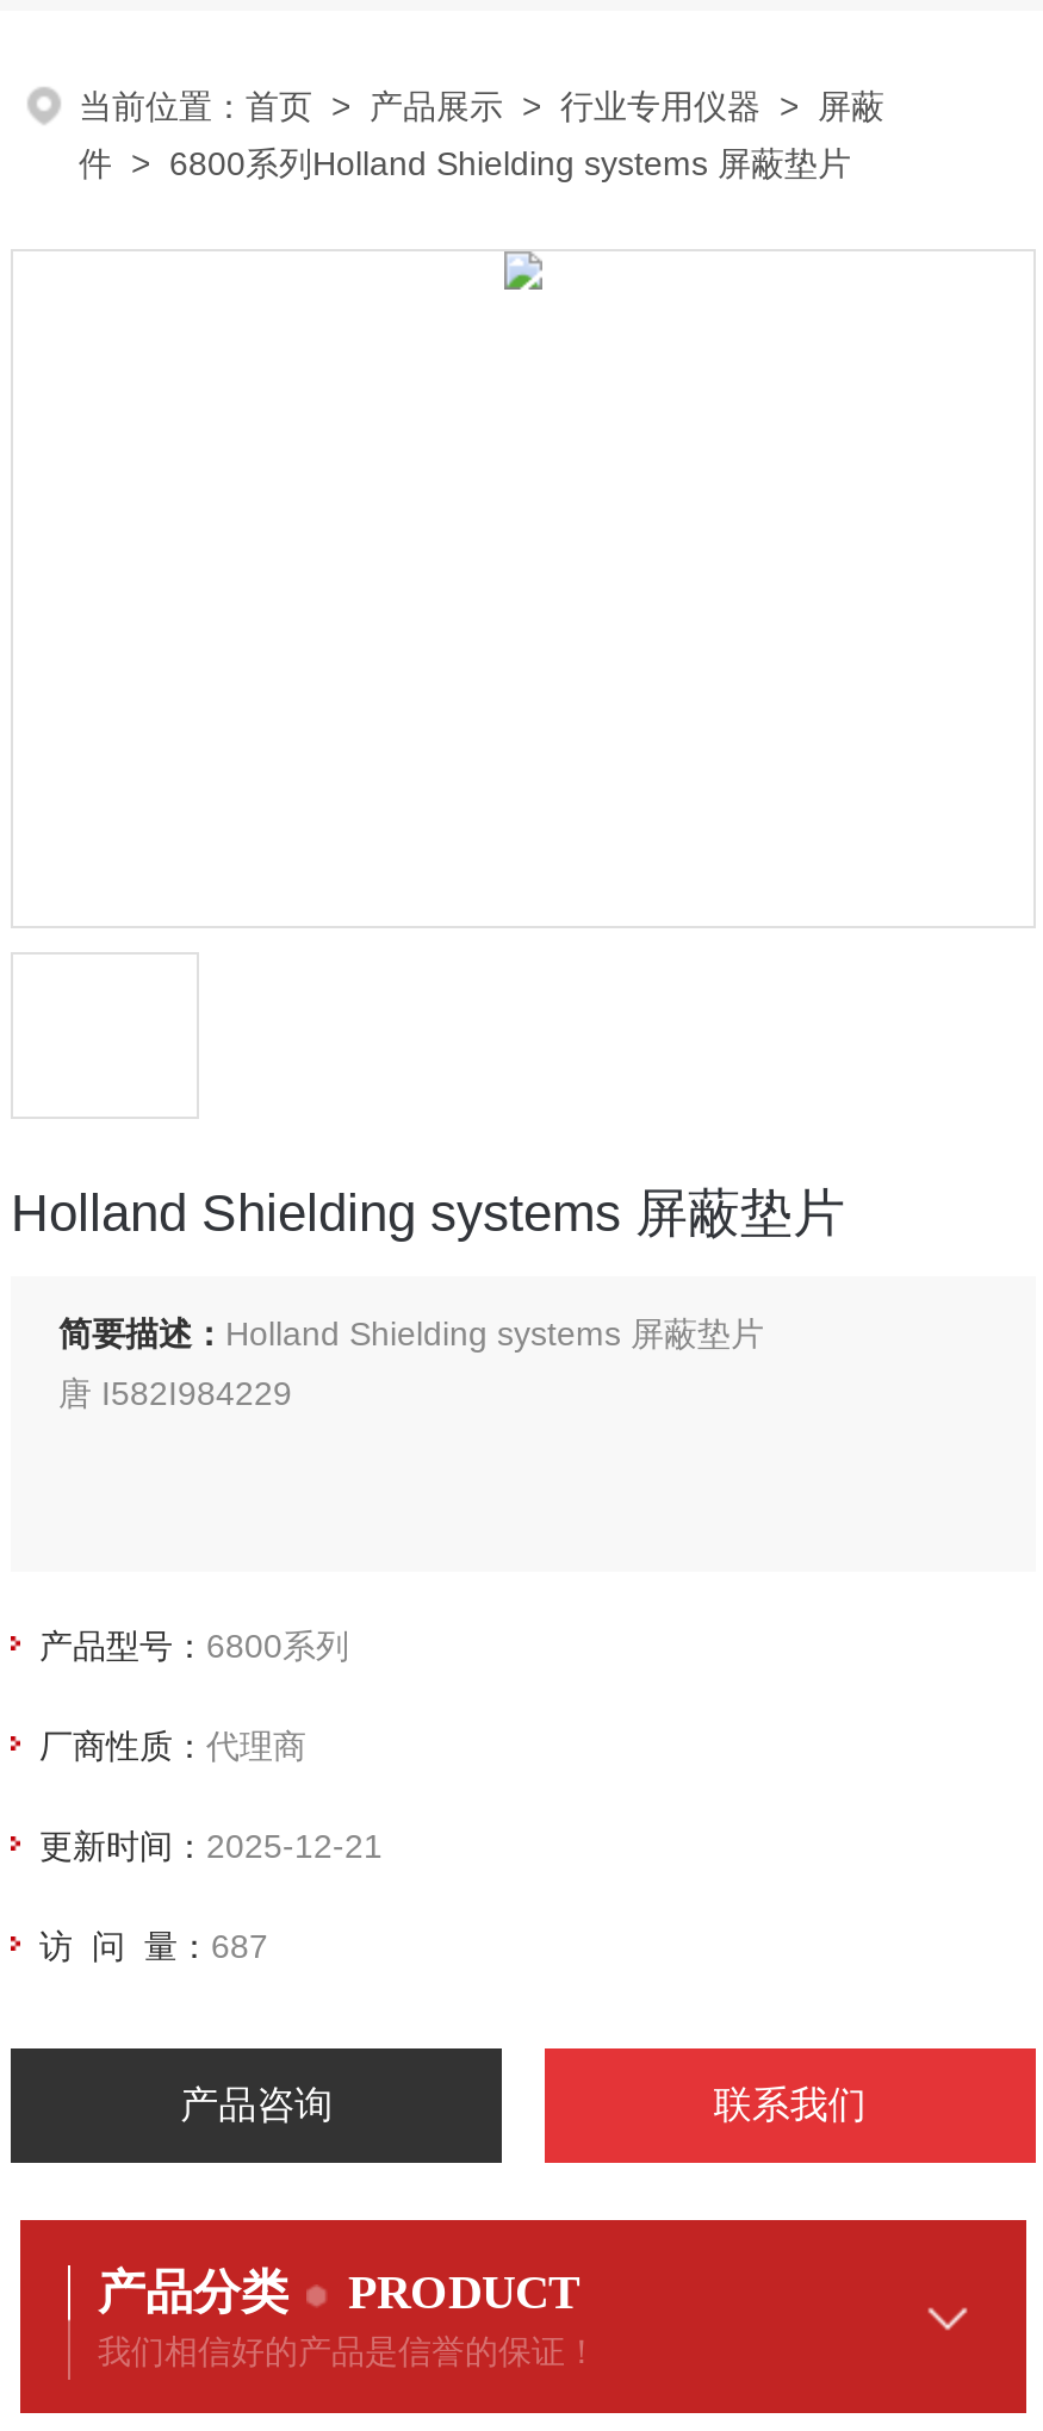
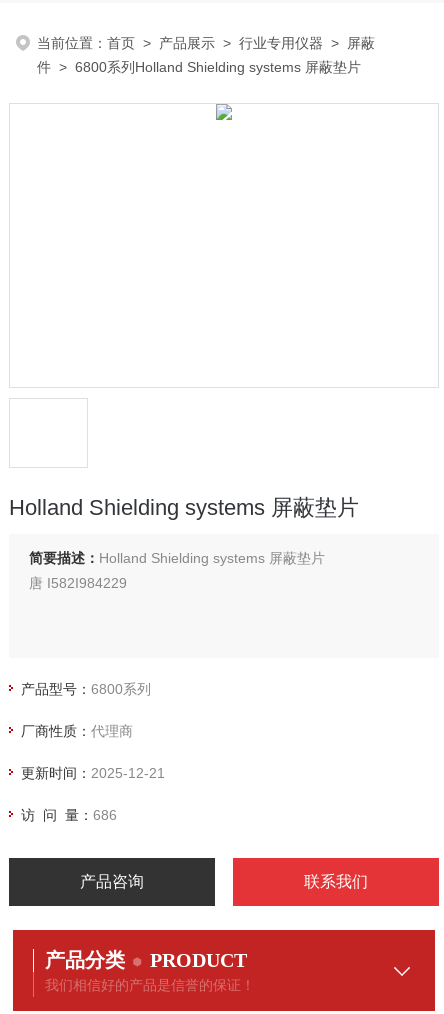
- 访 问 量：687
+ 访 问 量：686
